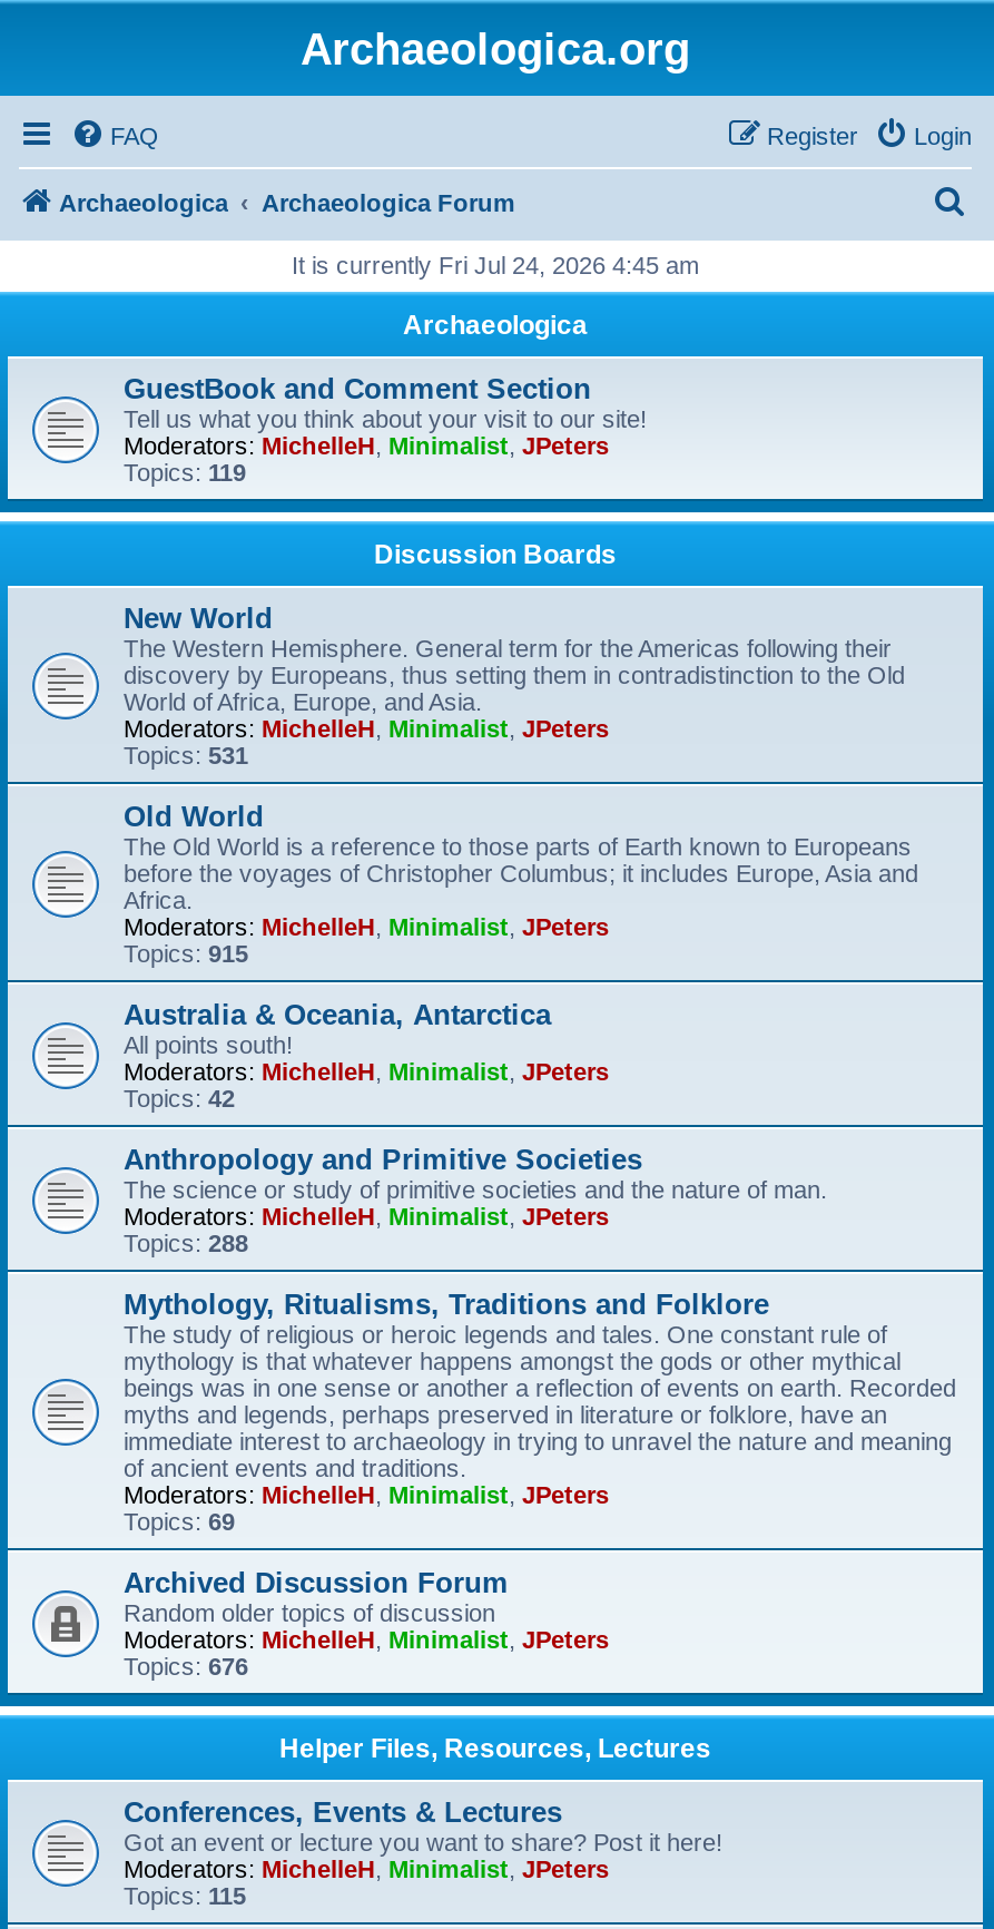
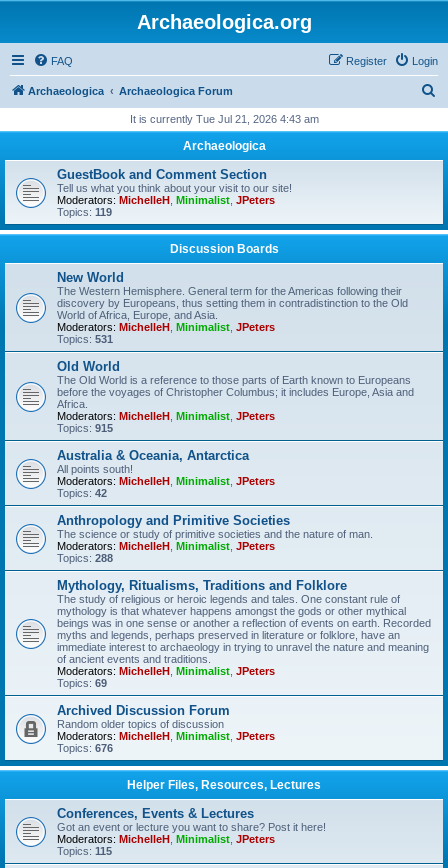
- It is currently Fri Jul 24, 2026 4:45 am
+ It is currently Tue Jul 21, 2026 4:43 am
